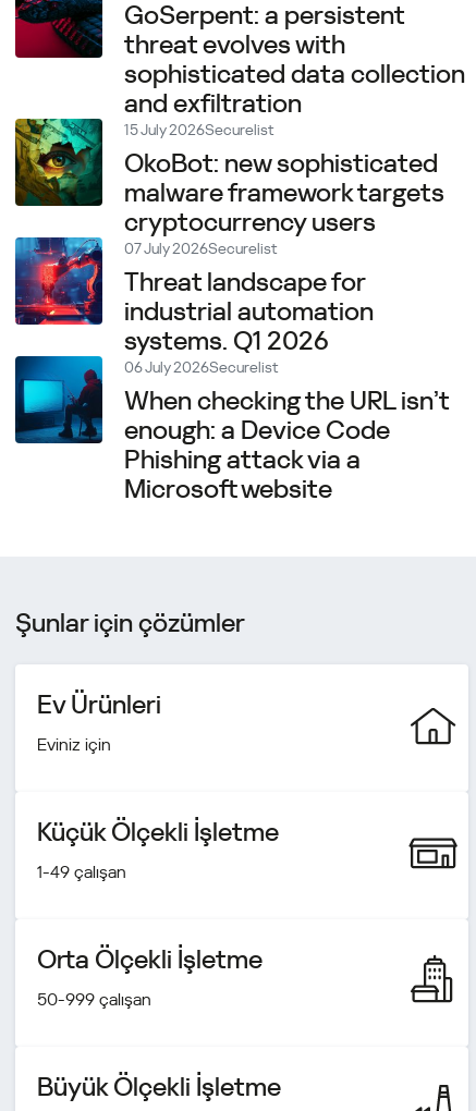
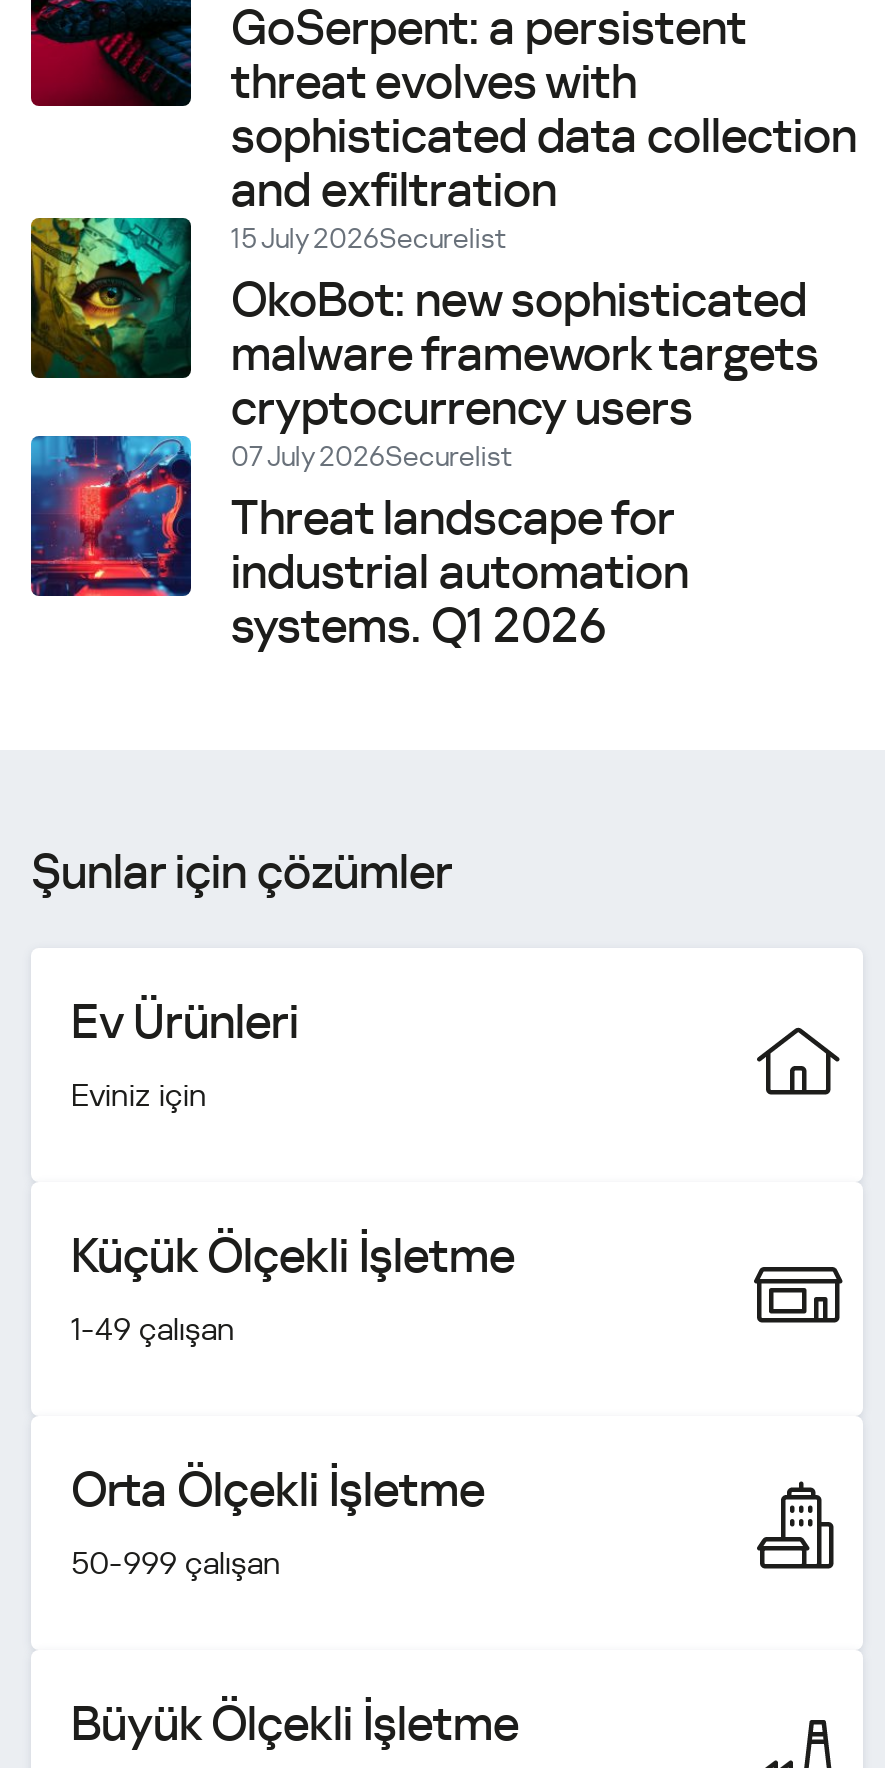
- [image]
- 06 July 2026Securelist
- When checking the URL isn’t
- enough: a Device Code
- Phishing attack via a
- Microsoft website
